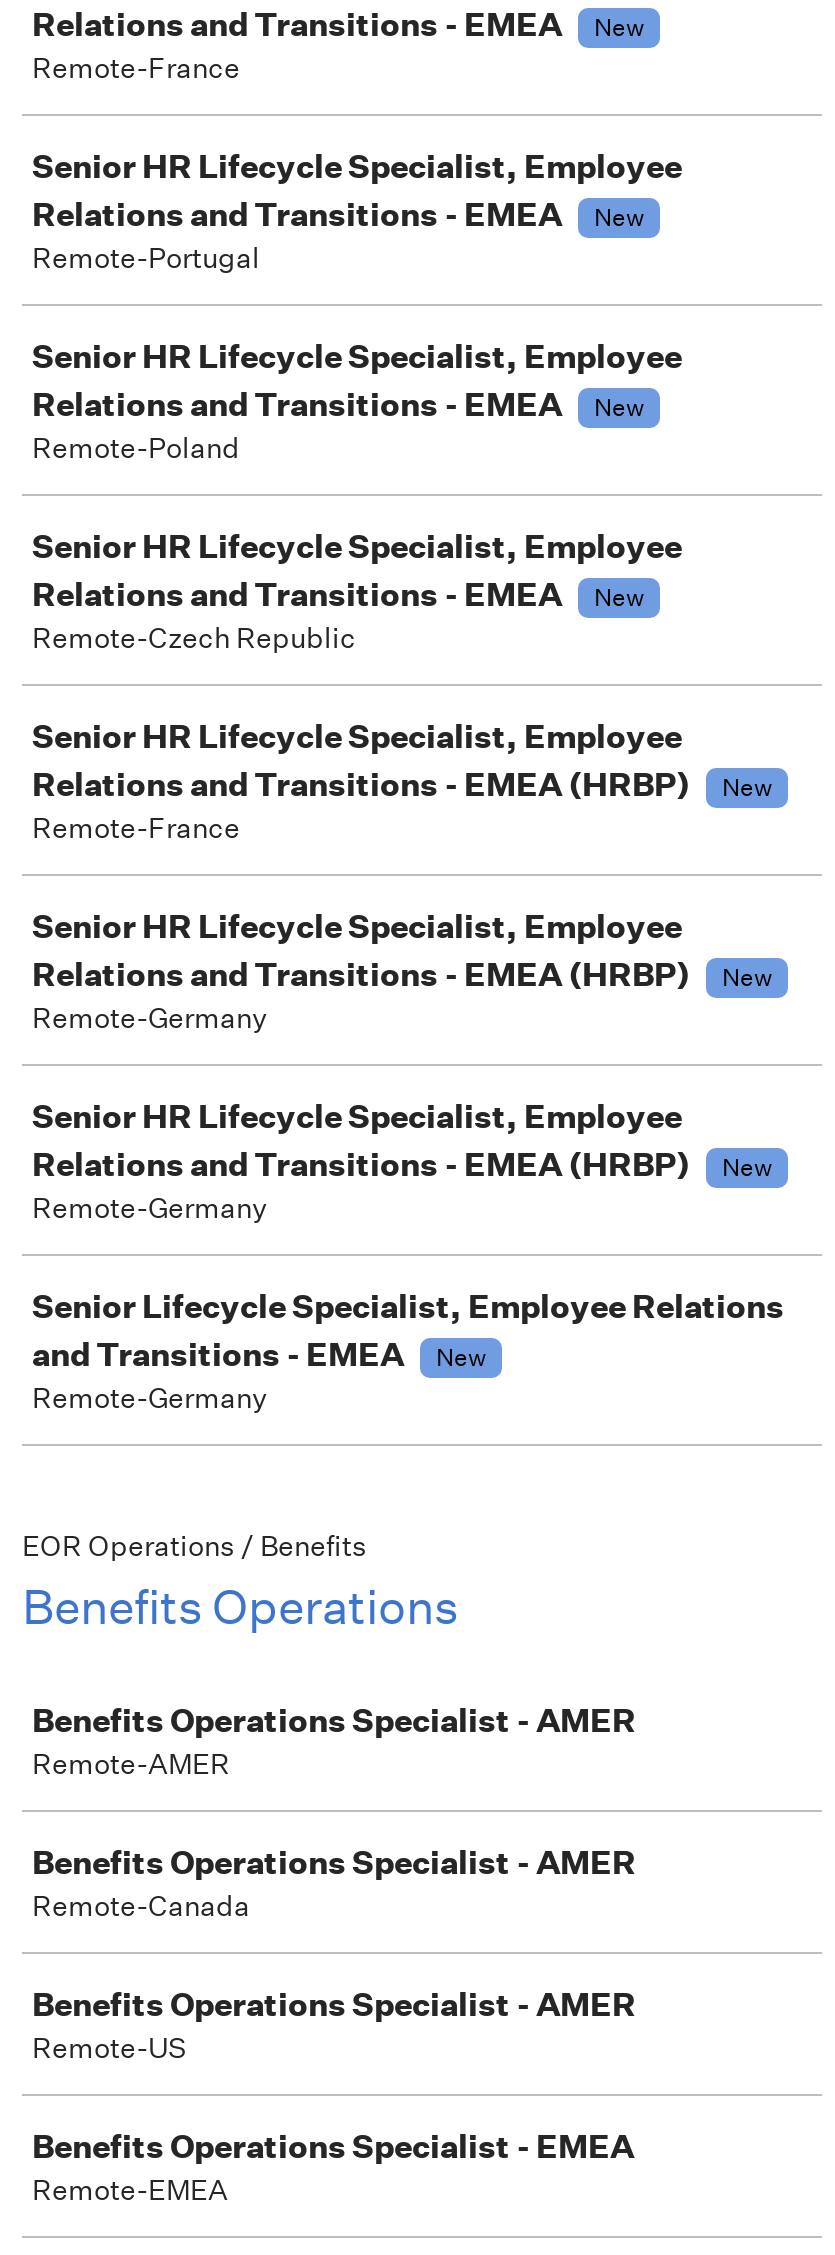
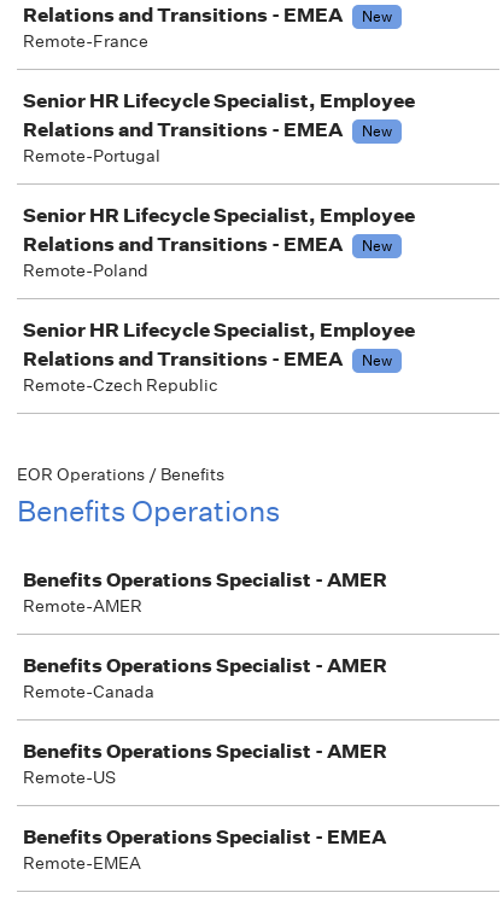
- Senior HR Lifecycle Specialist, Employee
- Relations and Transitions - EMEA (HRBP)
- New
- Remote-France
- Senior HR Lifecycle Specialist, Employee
- Relations and Transitions - EMEA (HRBP)
- New
- Remote-Germany
- Senior HR Lifecycle Specialist, Employee
- Relations and Transitions - EMEA (HRBP)
- New
- Remote-Germany
- Senior Lifecycle Specialist, Employee Relations
- and Transitions - EMEA
- New
- Remote-Germany
